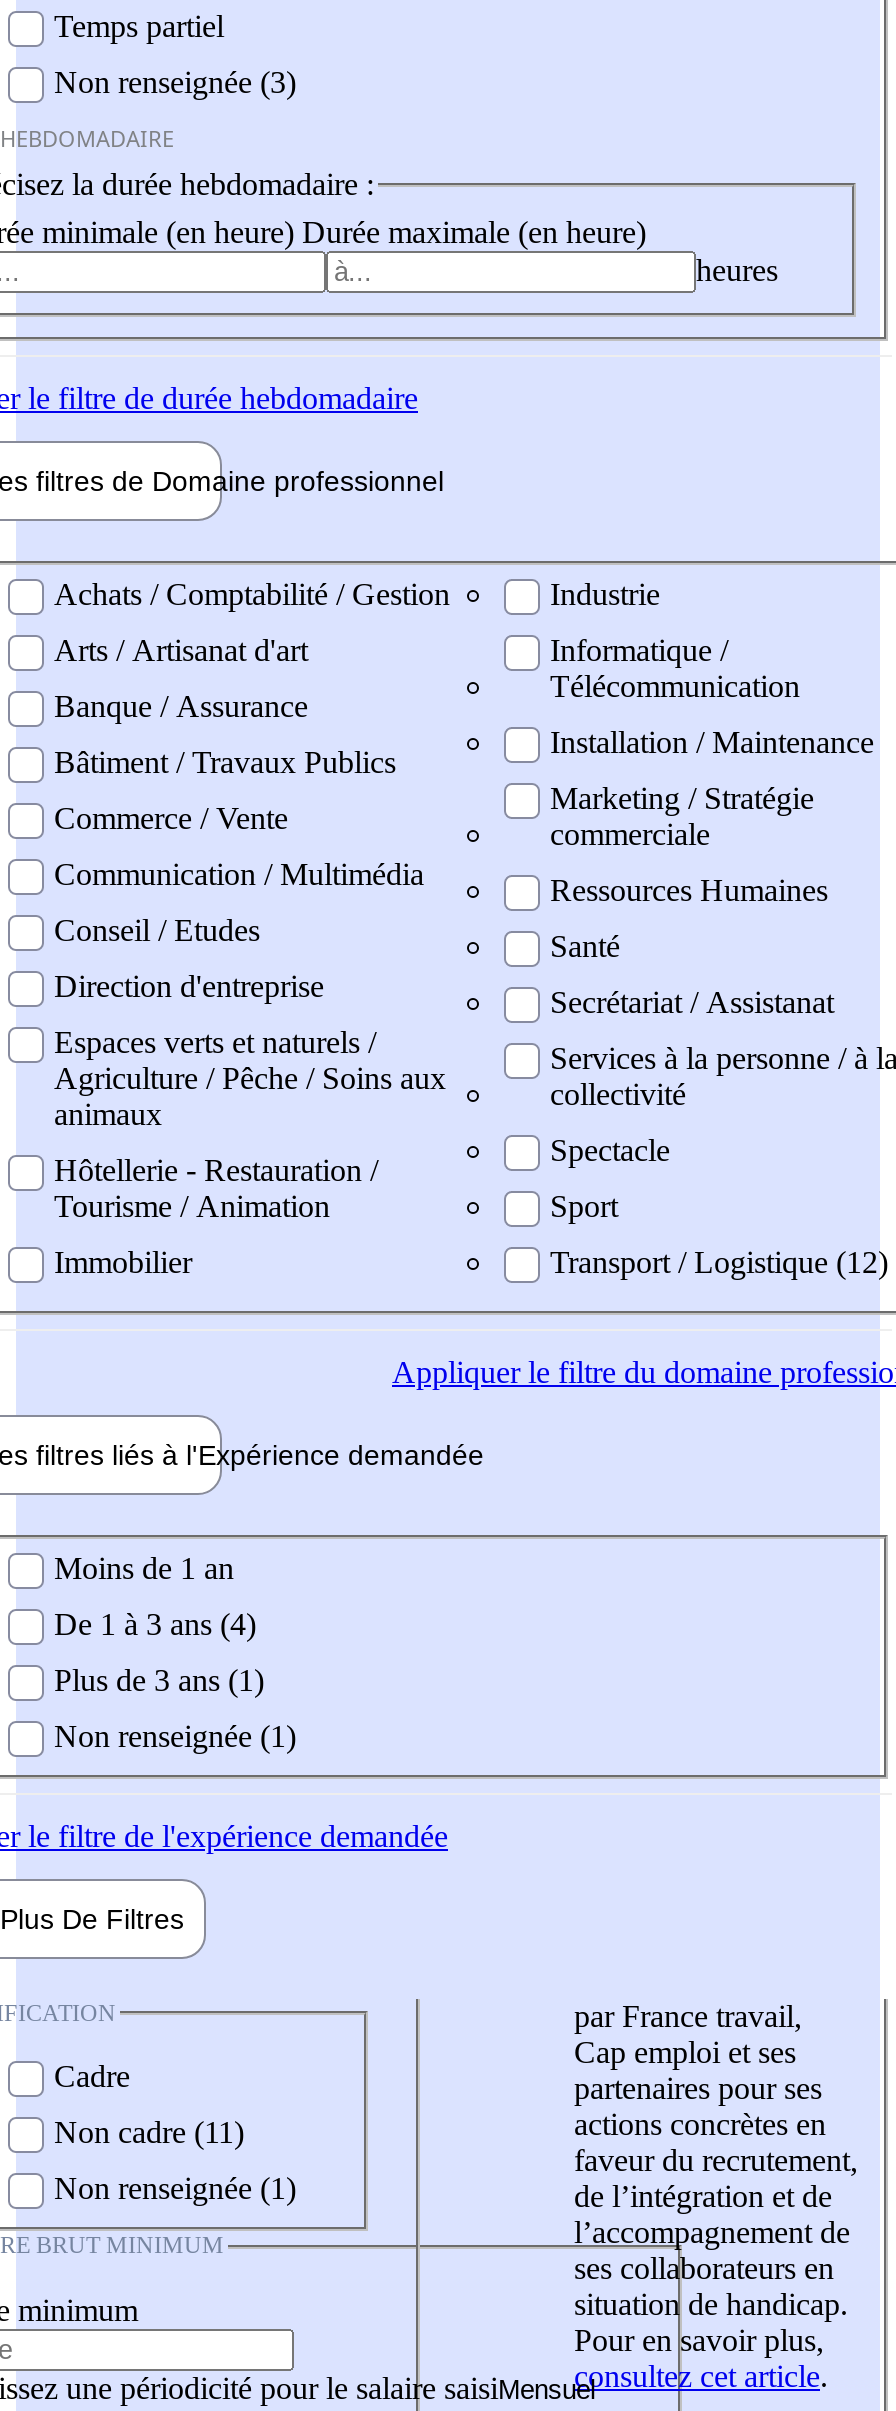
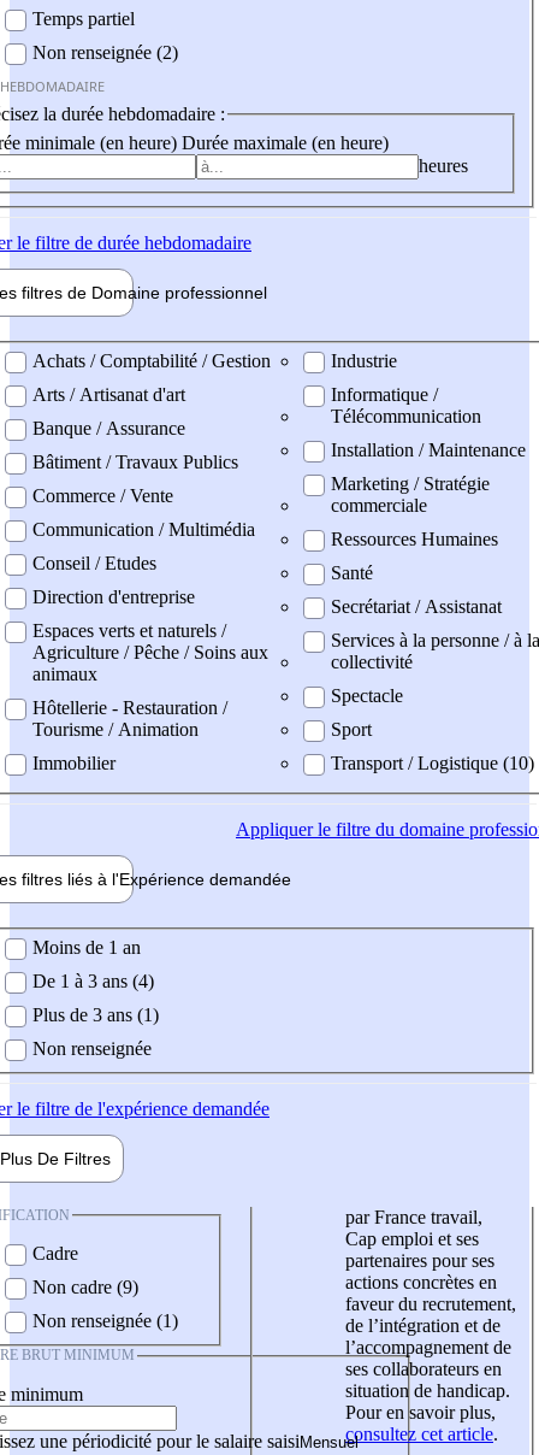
- Non renseignée (3)
+ Non renseignée (2)

- Transport / Logistique (12)
+ Transport / Logistique (10)

- Non renseignée (1)
+ Non renseignée

- Non cadre (11)
+ Non cadre (9)
